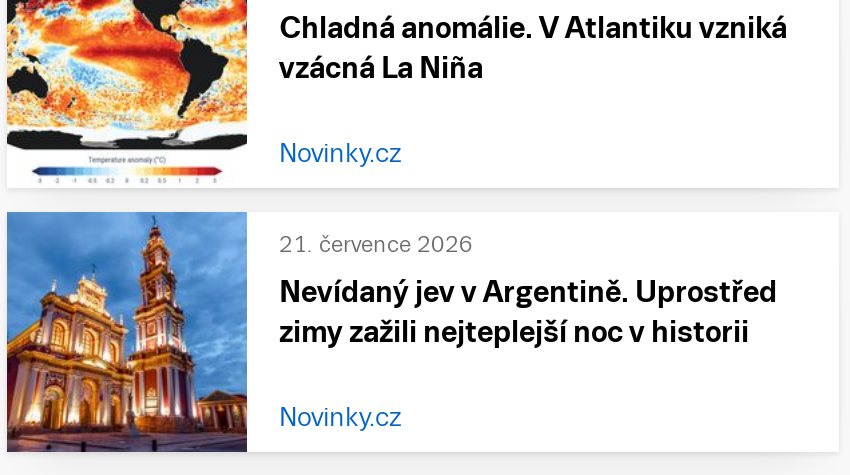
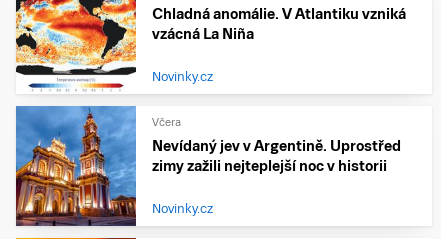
- 21. července 2026
+ Včera
